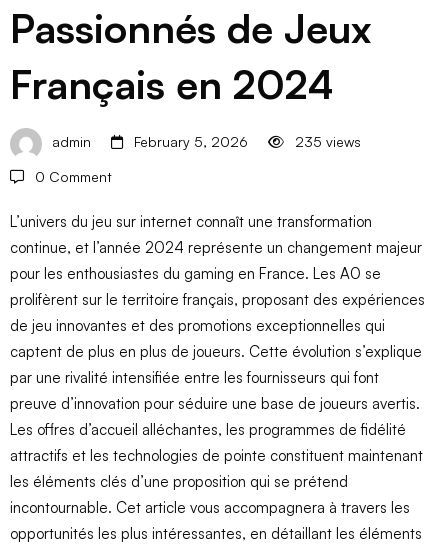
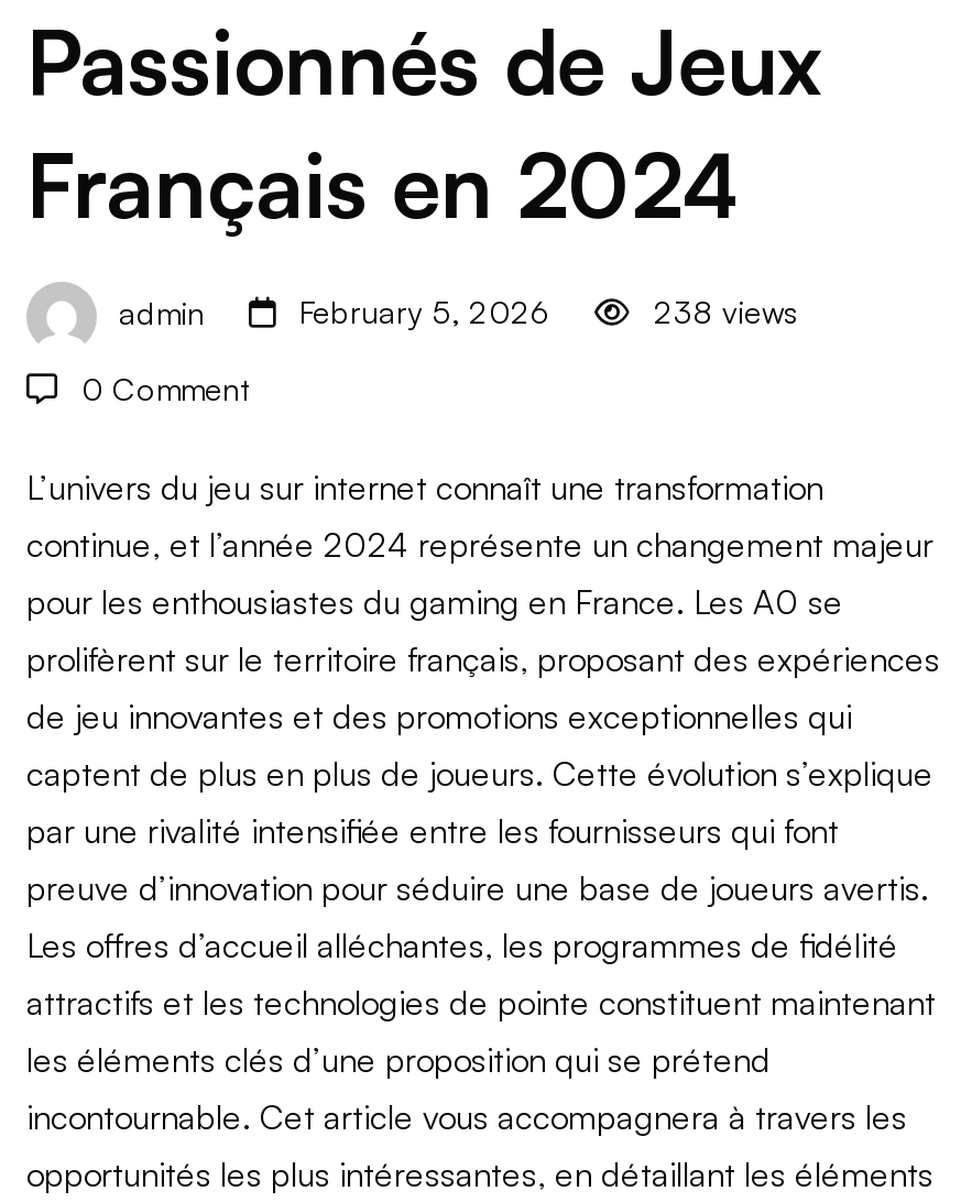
- 235 views
+ 238 views
